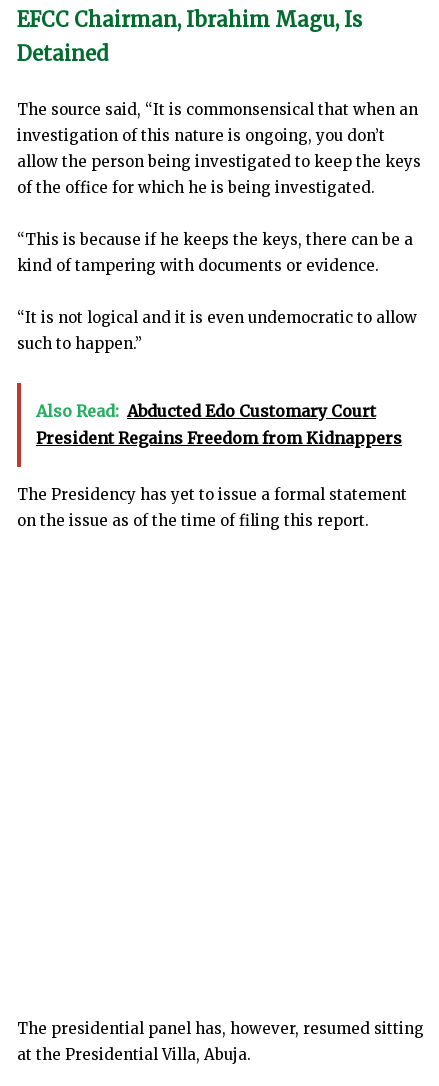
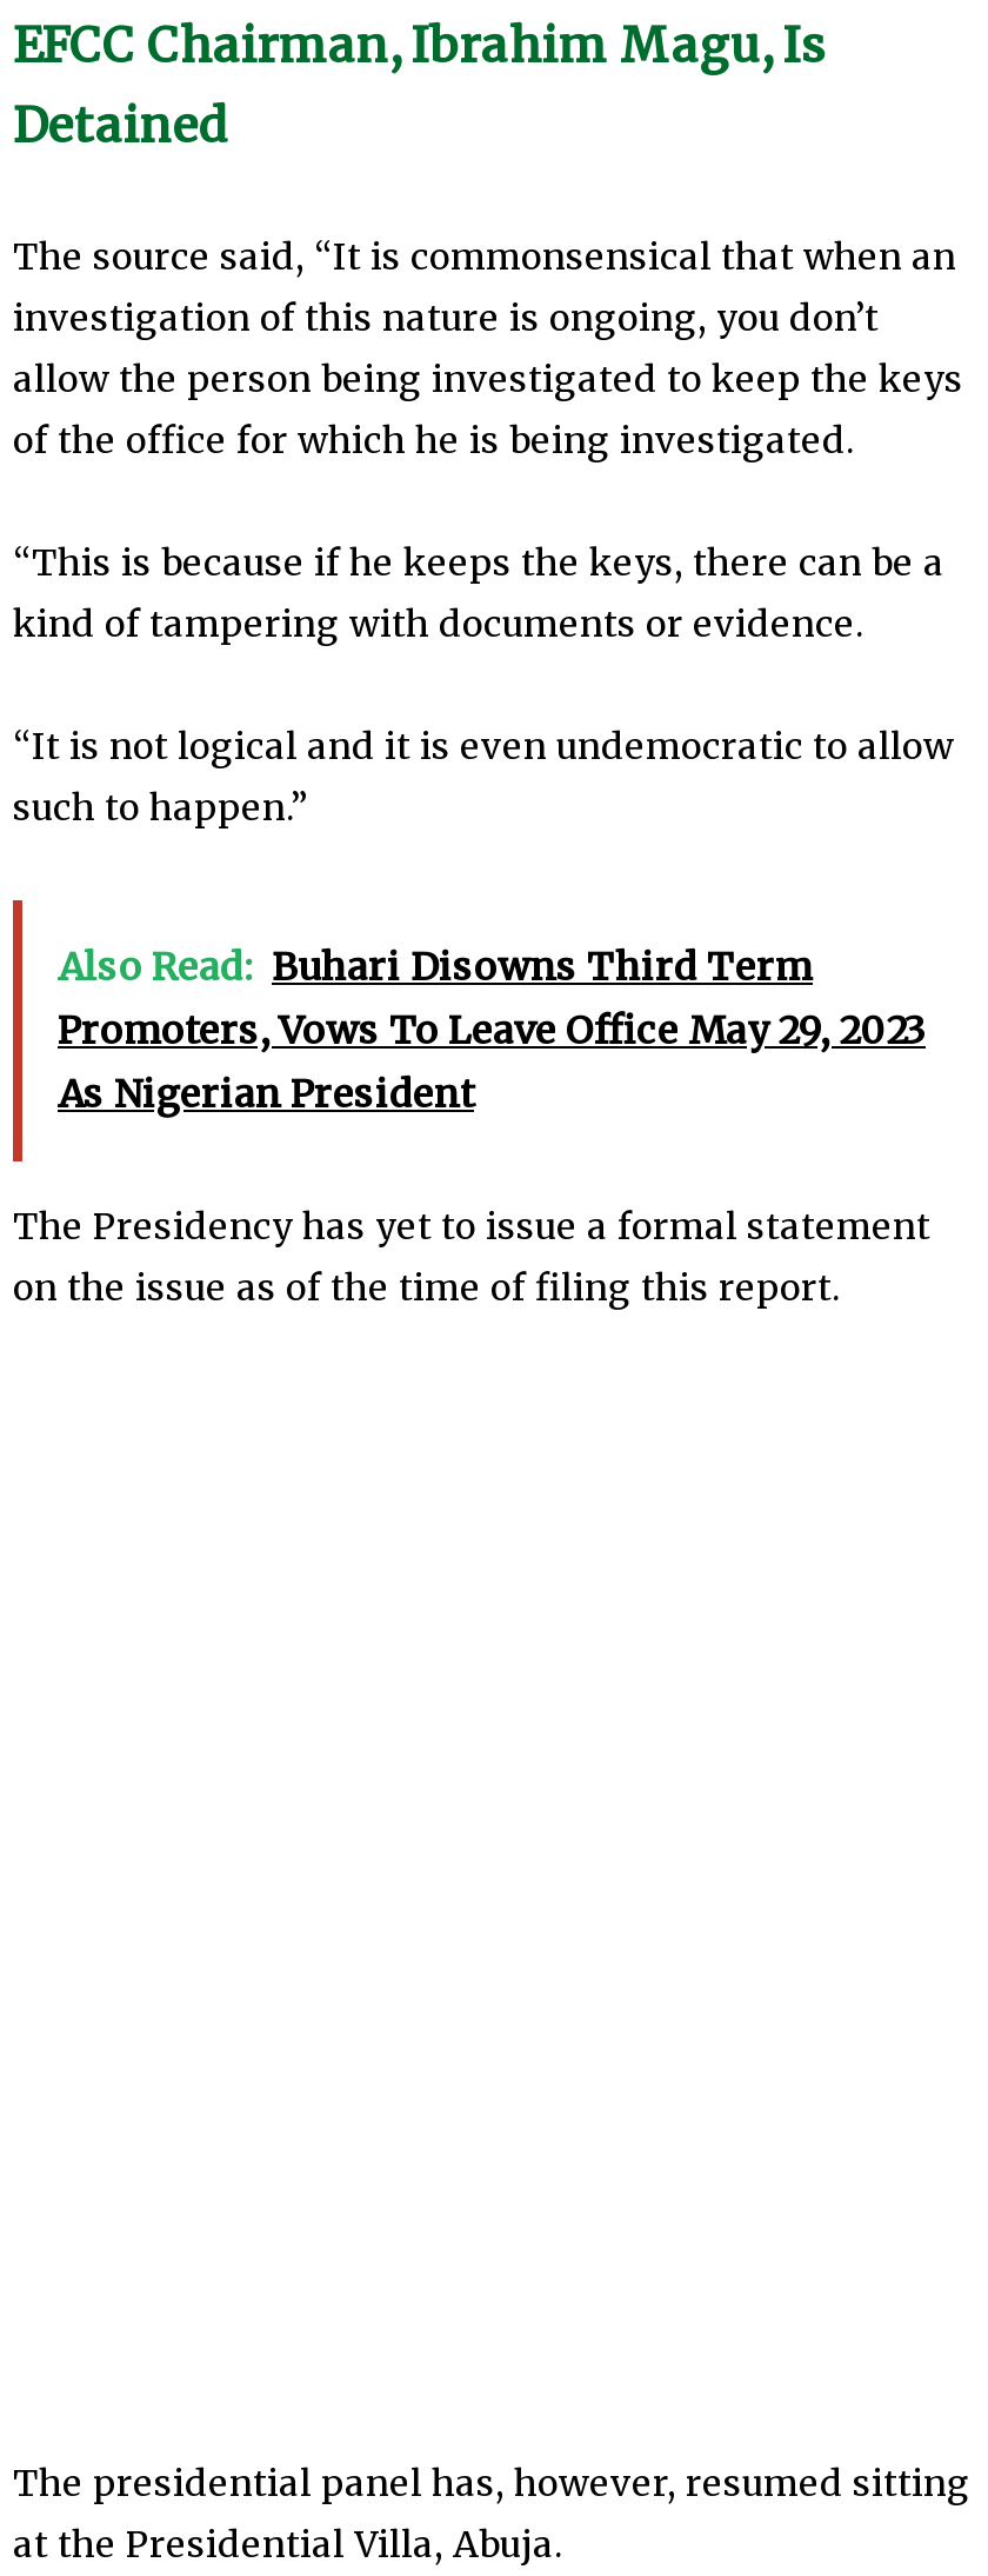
- Also Read: Abducted Edo Customary Court
- President Regains Freedom from Kidnappers
+ Also Read: Buhari Disowns Third Term
+ Promoters, Vows To Leave Office May 29, 2023
+ As Nigerian President
